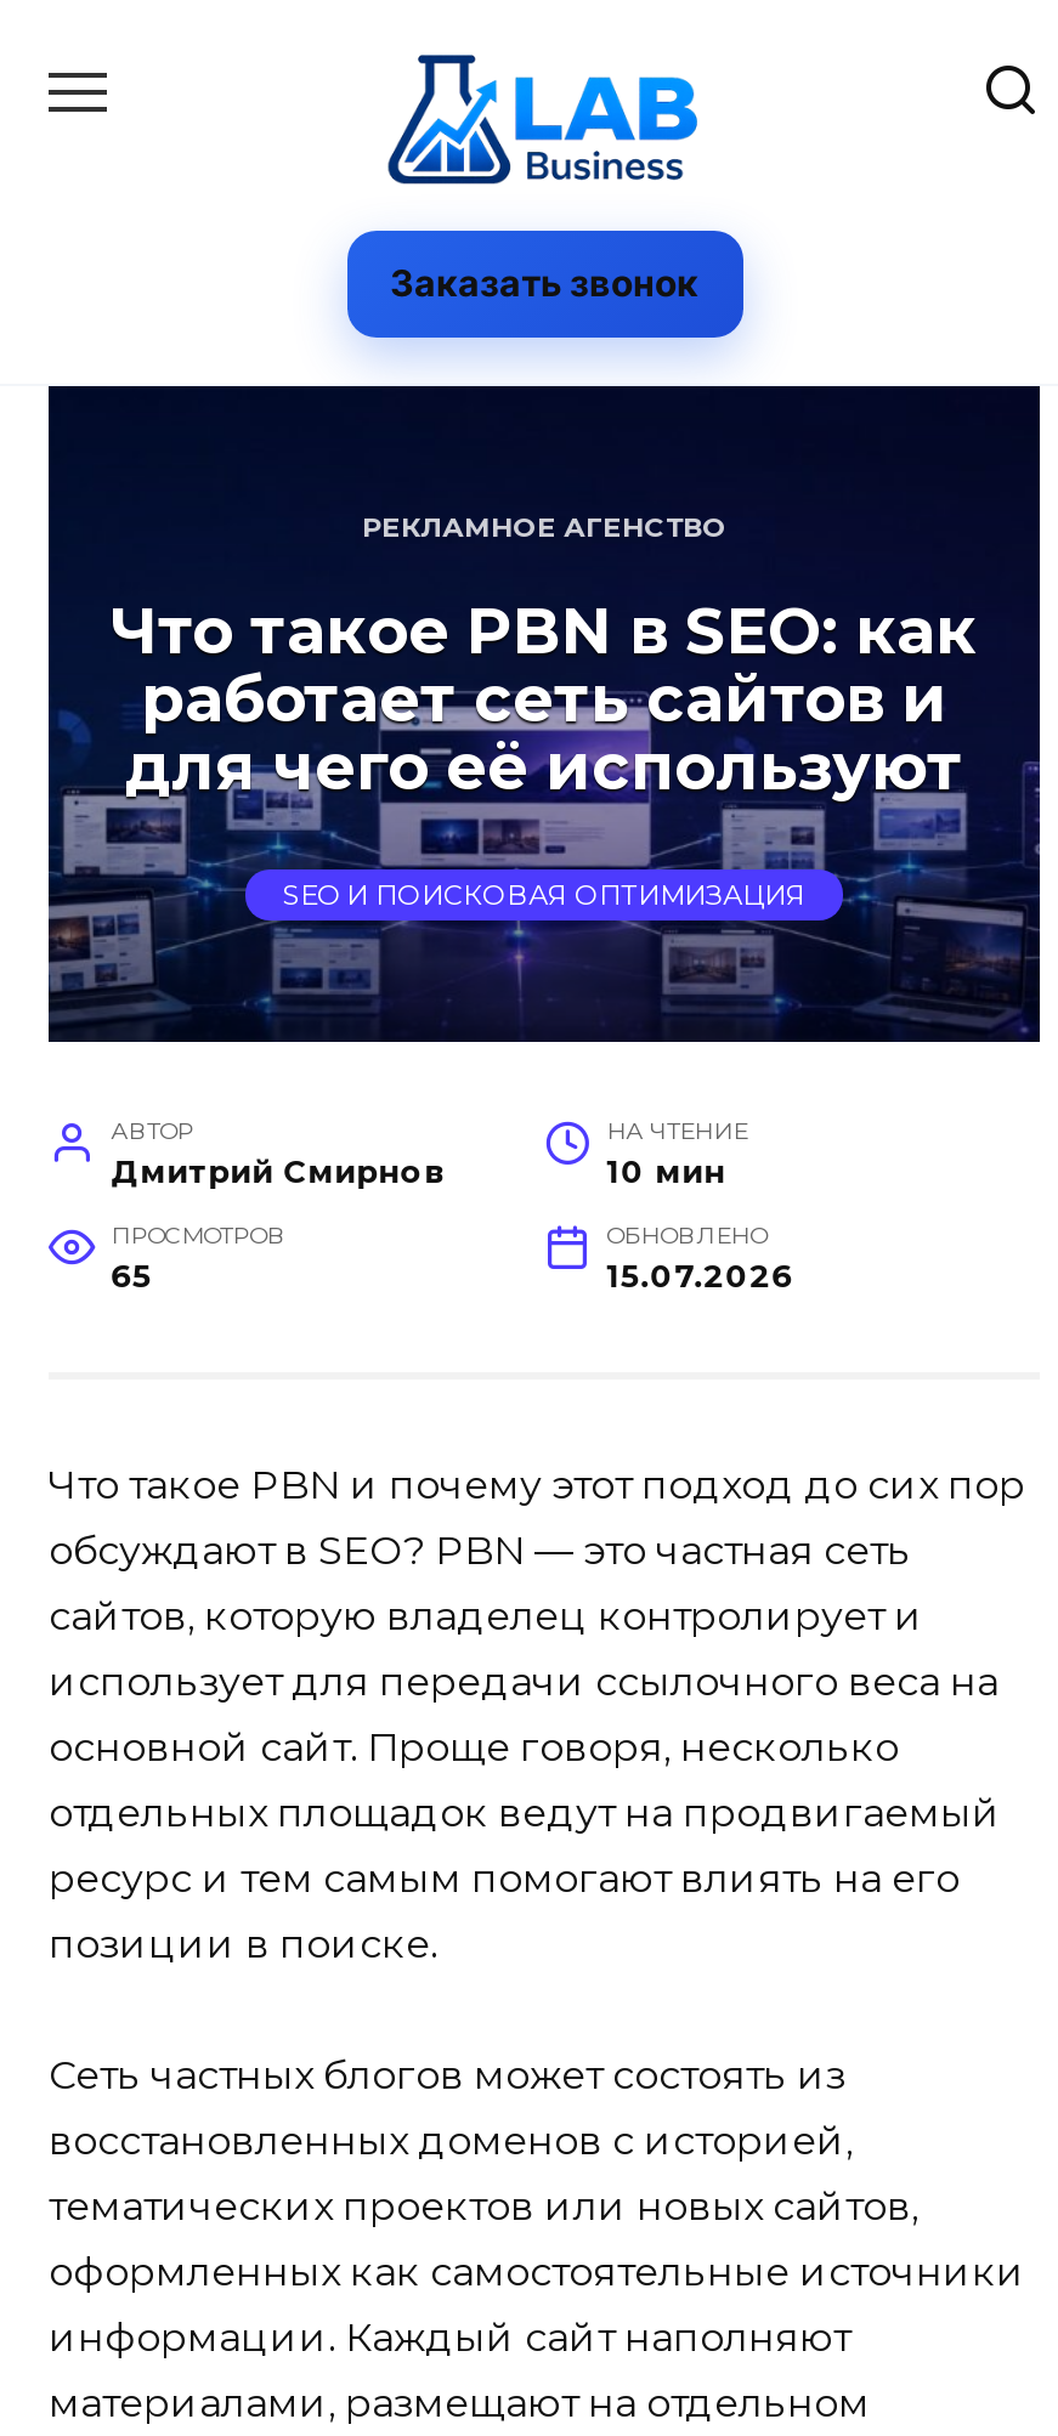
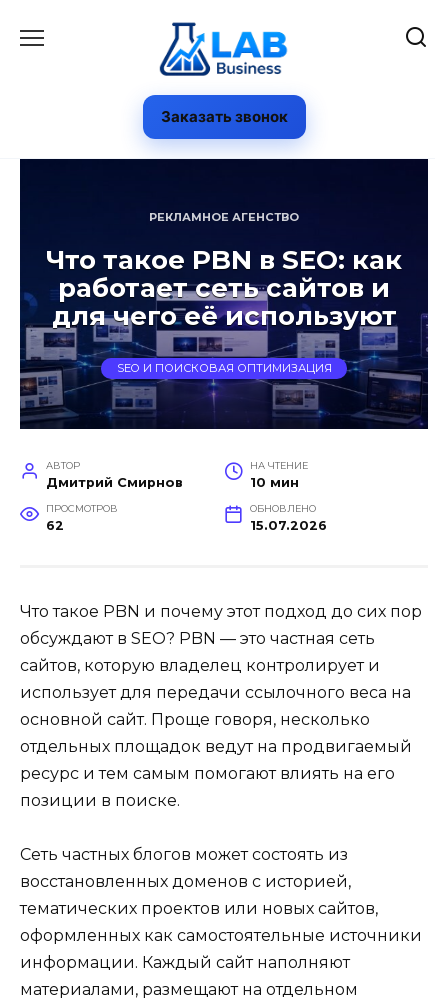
- 65
+ 62
